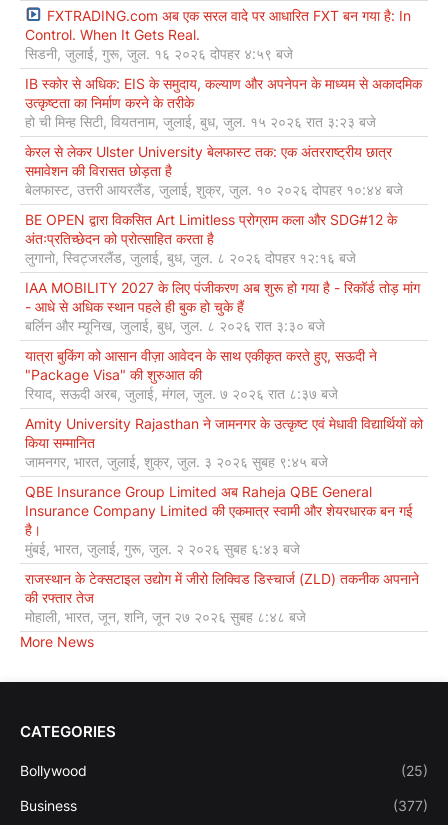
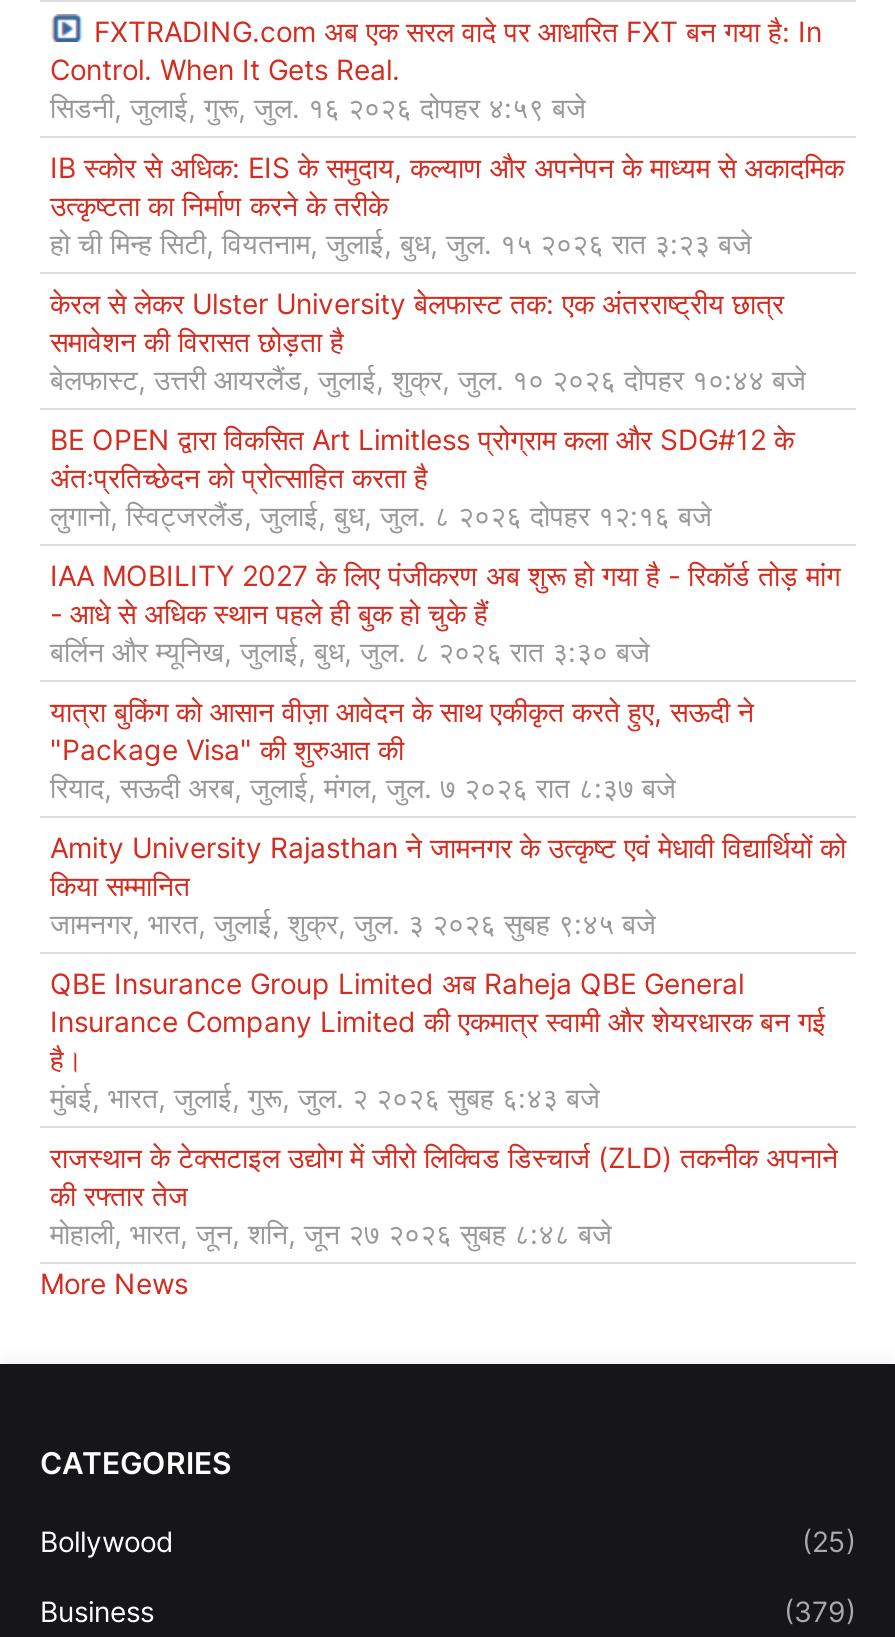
- (377)
+ (379)
